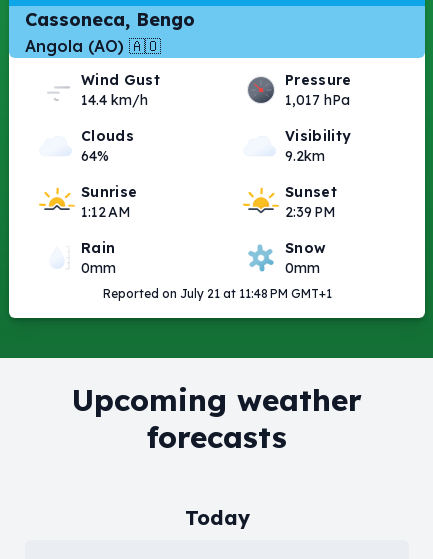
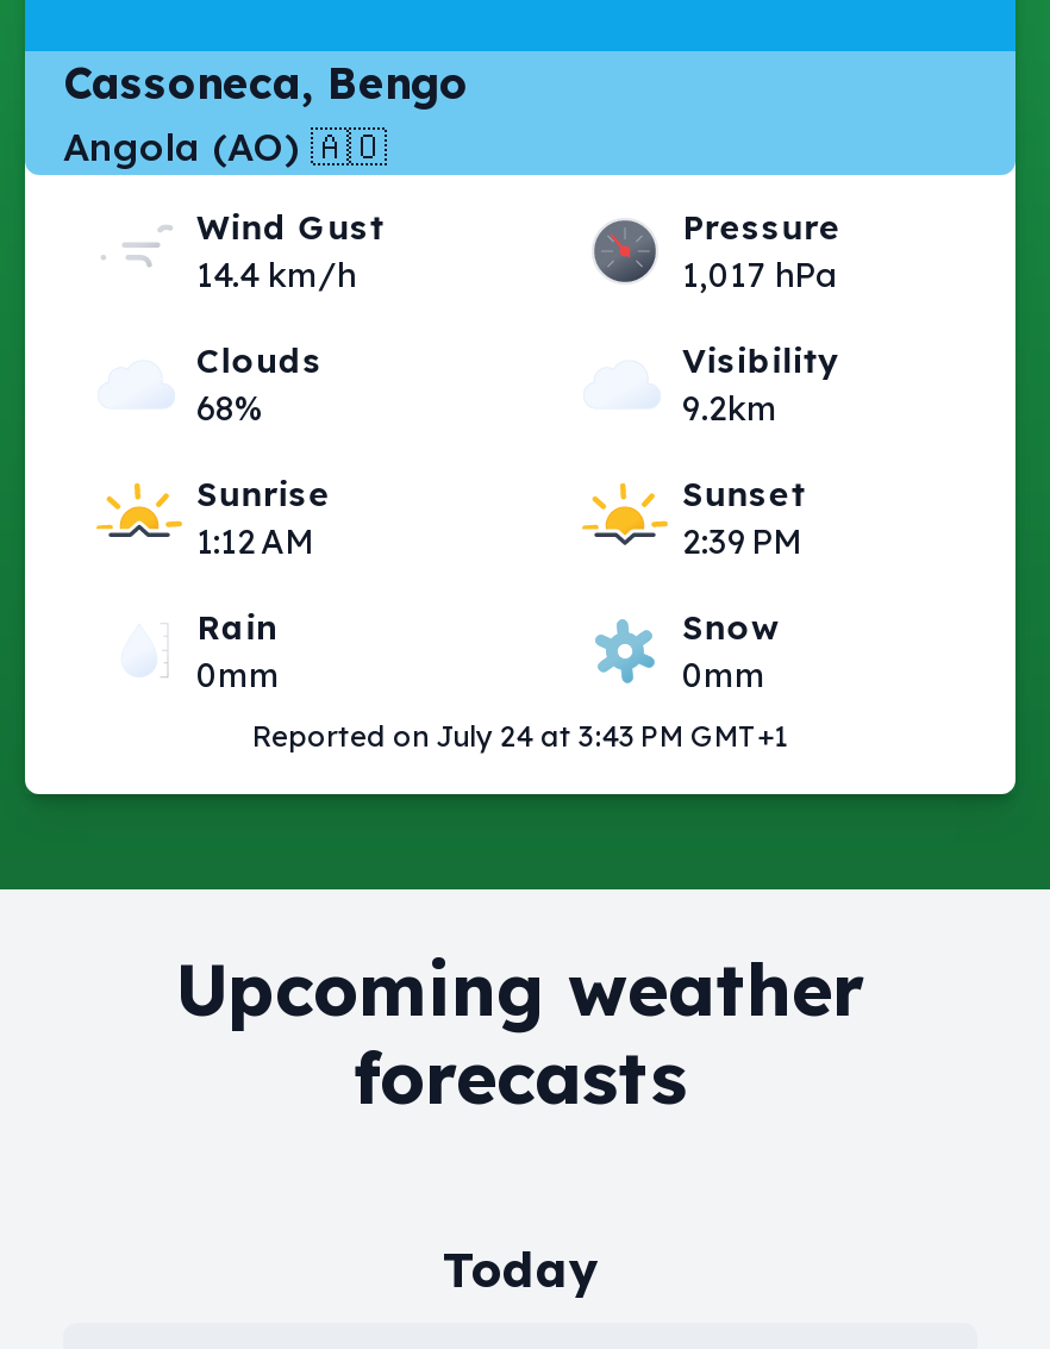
- 64%
+ 68%

- Reported on July 21 at 11:48 PM GMT+1
+ Reported on July 24 at 3:43 PM GMT+1
